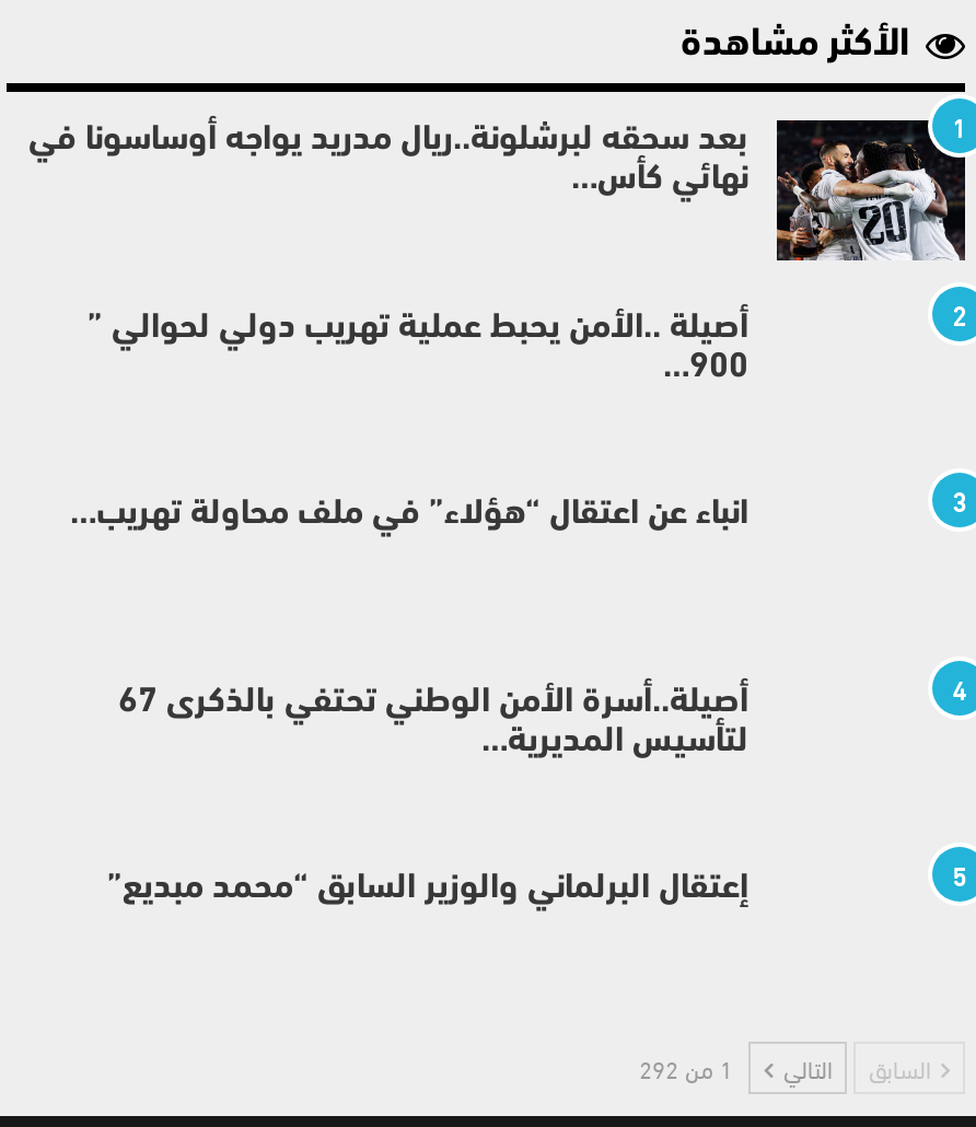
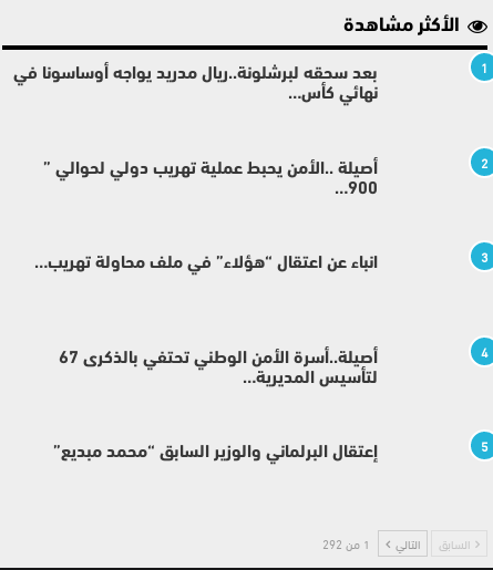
- [image]
